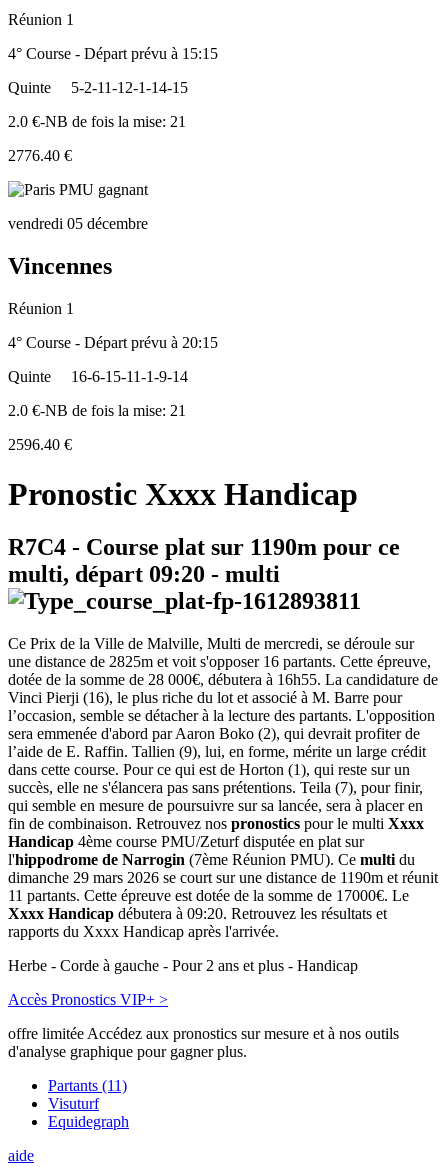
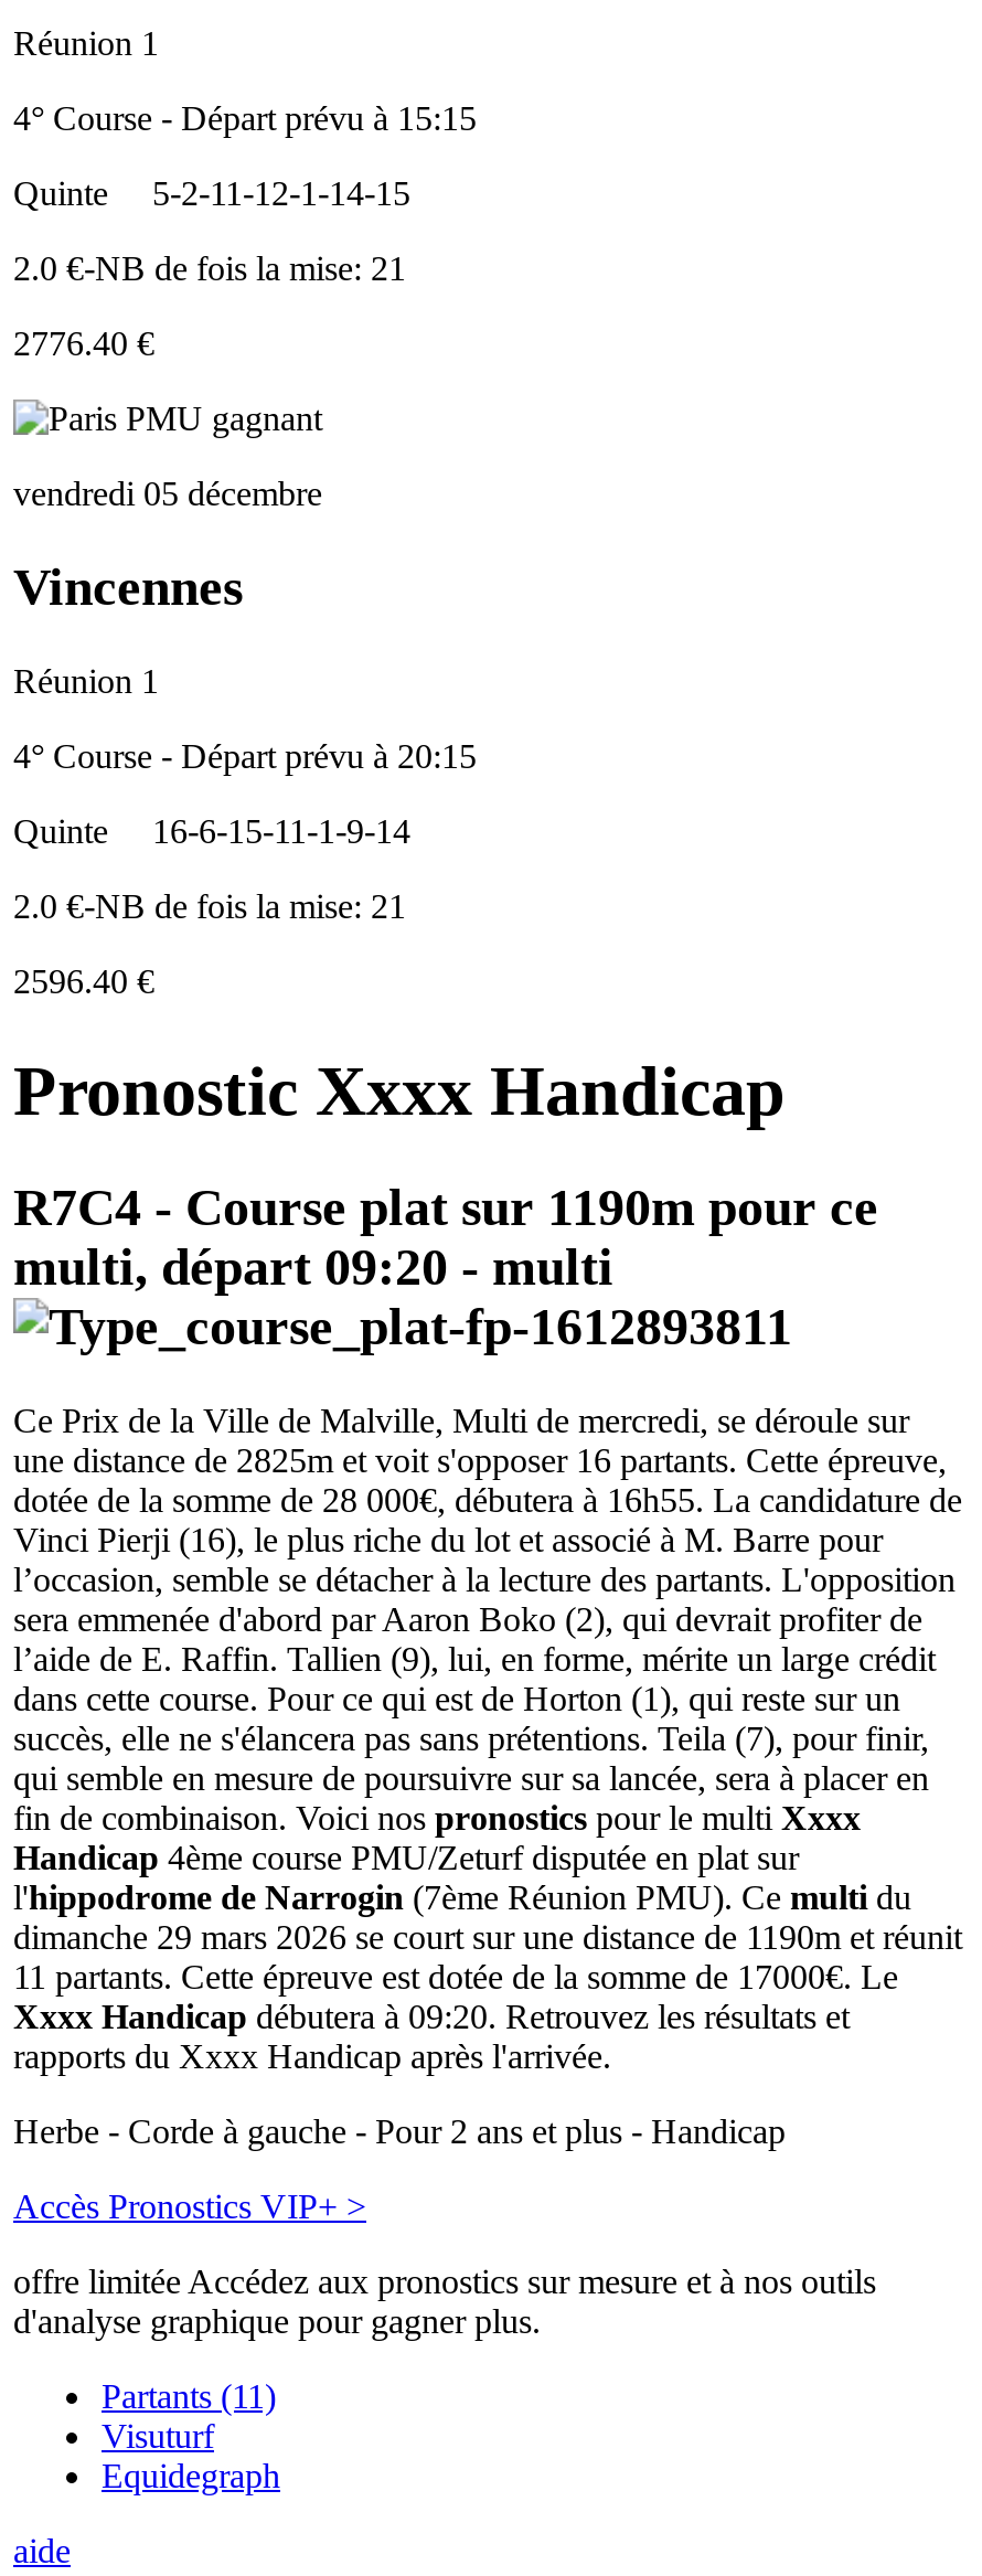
- fin de combinaison. Retrouvez nos pronostics pour le multi Xxxx
+ fin de combinaison. Voici nos pronostics pour le multi Xxxx
